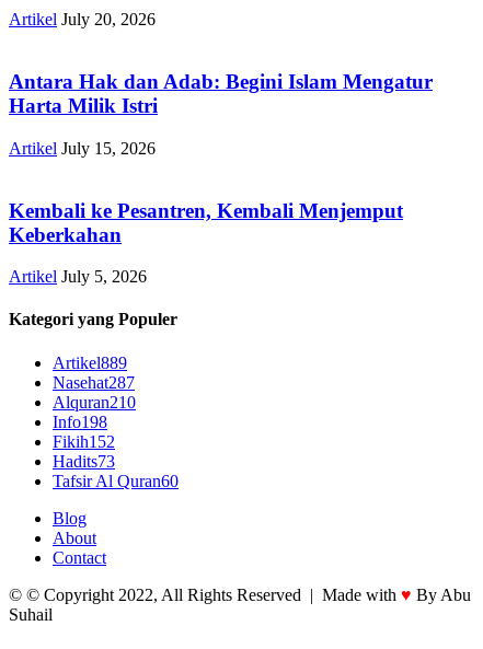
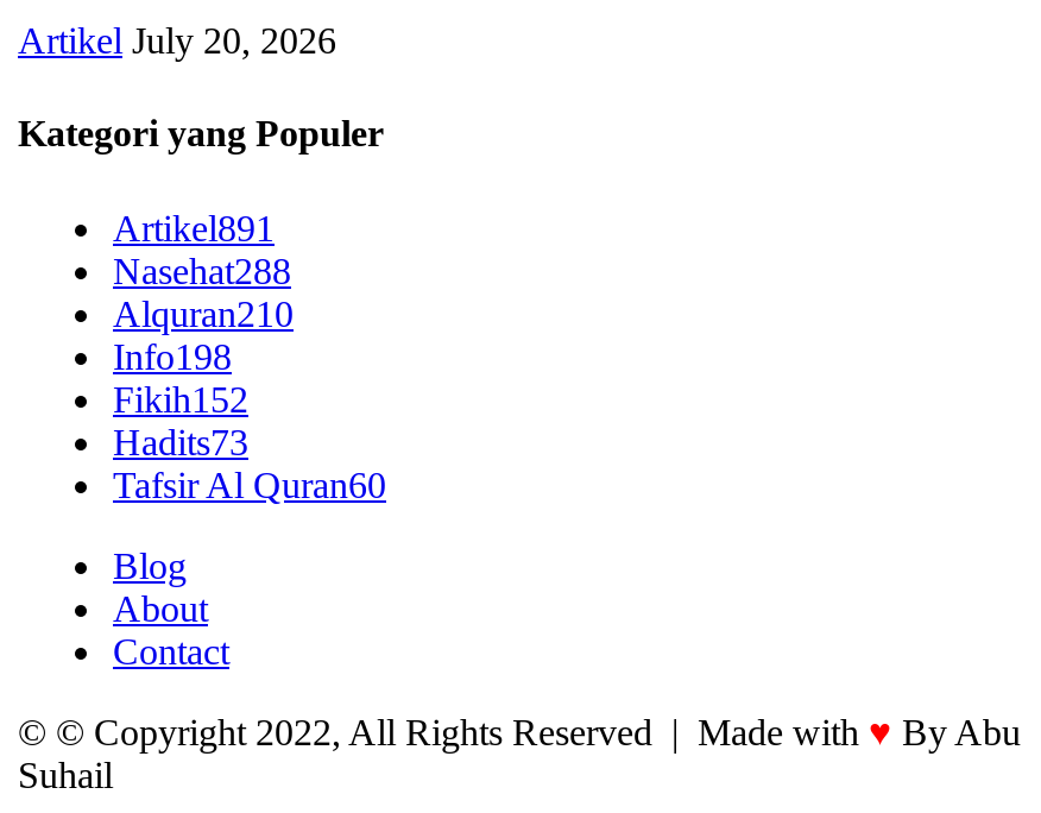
- Antara Hak dan Adab: Begini Islam Mengatur
- Harta Milik Istri
- Artikel July 15, 2026
- Kembali ke Pesantren, Kembali Menjemput
- Keberkahan
- Artikel July 5, 2026

- Artikel889
+ Artikel891

- Nasehat287
+ Nasehat288
